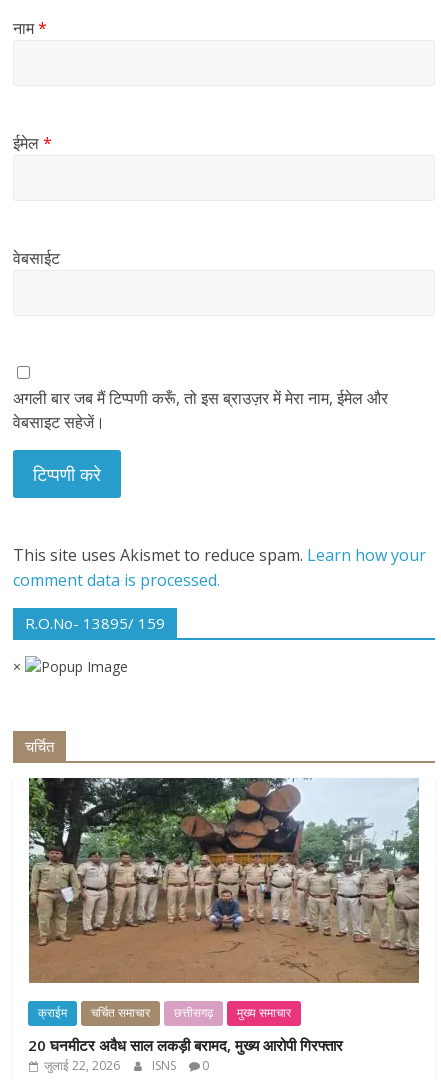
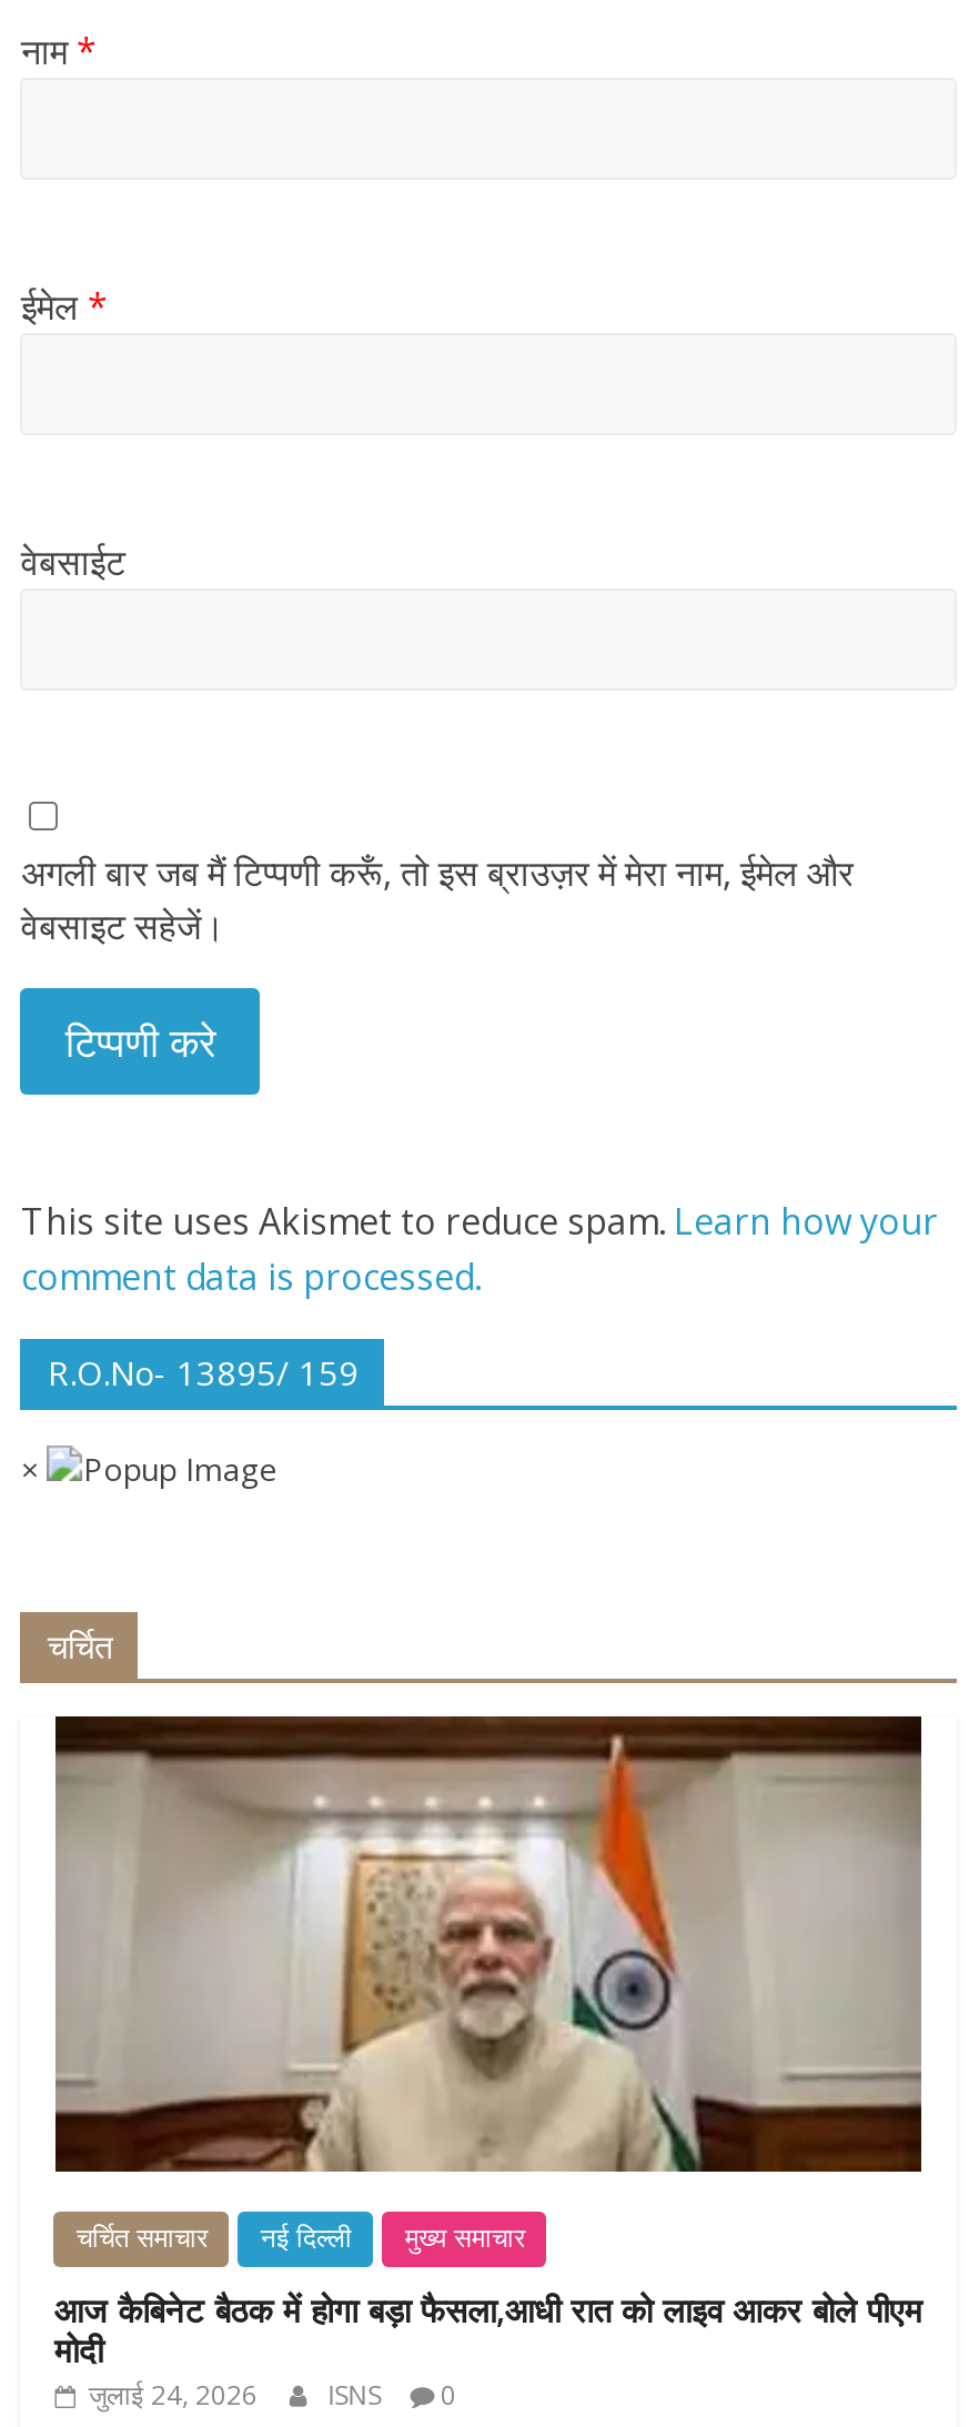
- [image]
- छत्तीसगढ़
+ [image]
+ नई दिल्ली

- क्राईम

- 20 घनमीटर अवैध साल लकड़ी बरामद, मुख्य आरोपी गिरफ्तार
- जुलाई 22, 2026
+ आज कैबिनेट बैठक में होगा बड़ा फैसला,आधी रात को लाइव आकर बोले पीएम
+ मोदी
+ जुलाई 24, 2026
